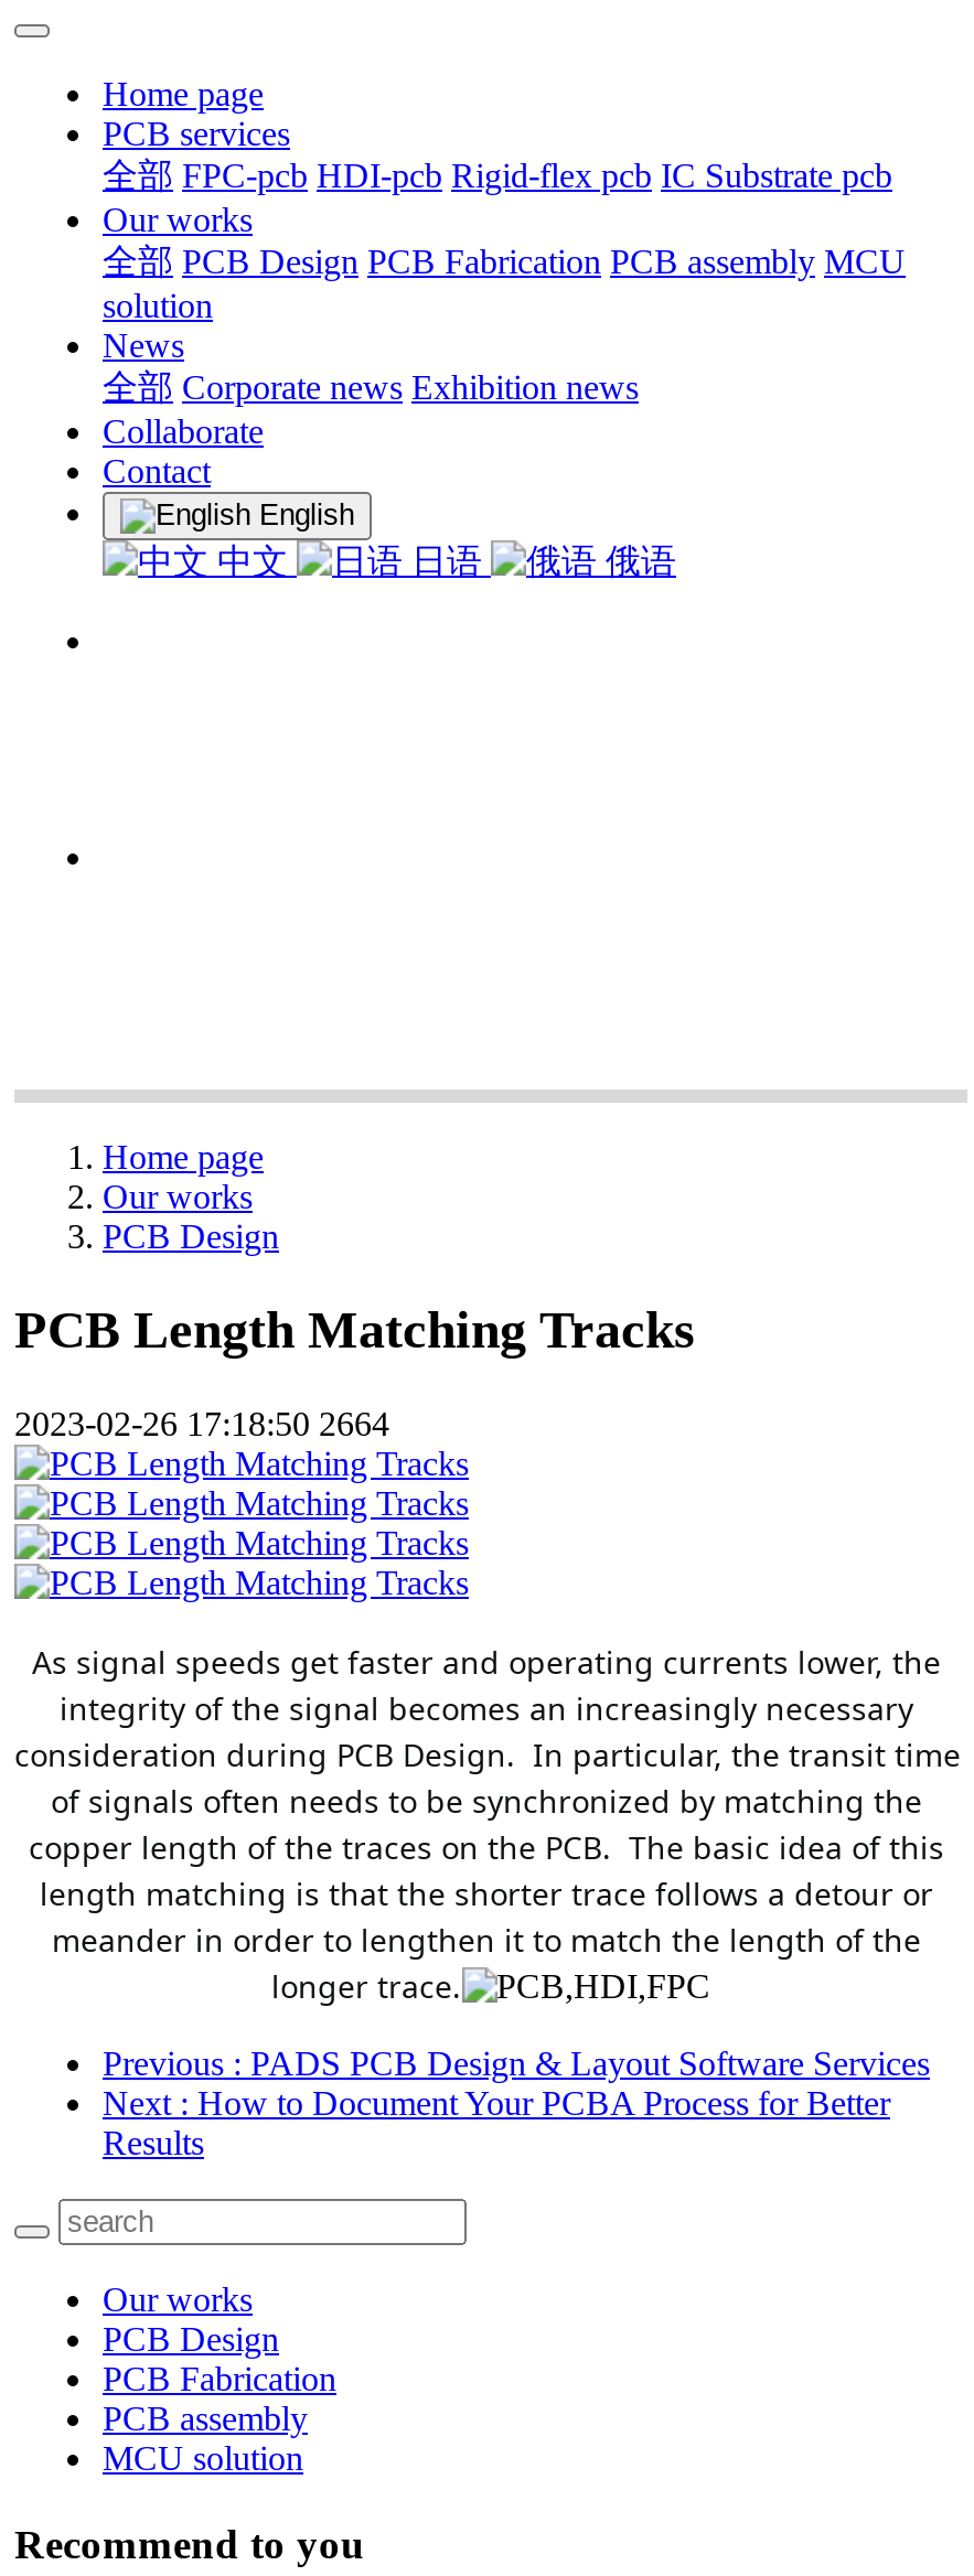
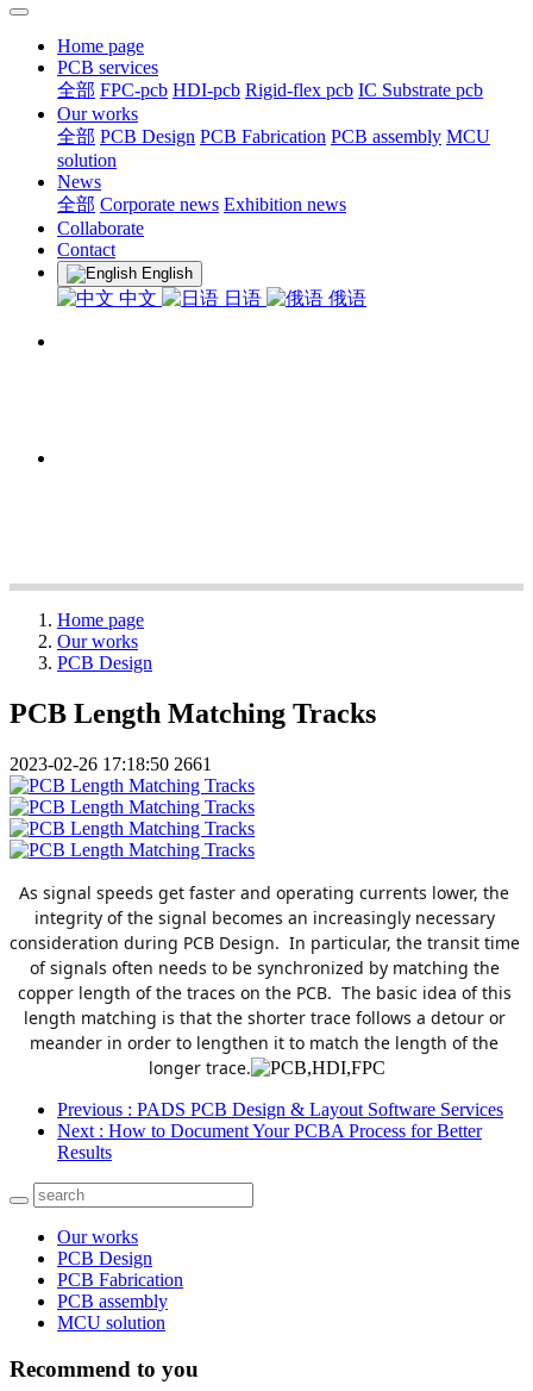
- 2023-02-26 17:18:50 2664
+ 2023-02-26 17:18:50 2661
